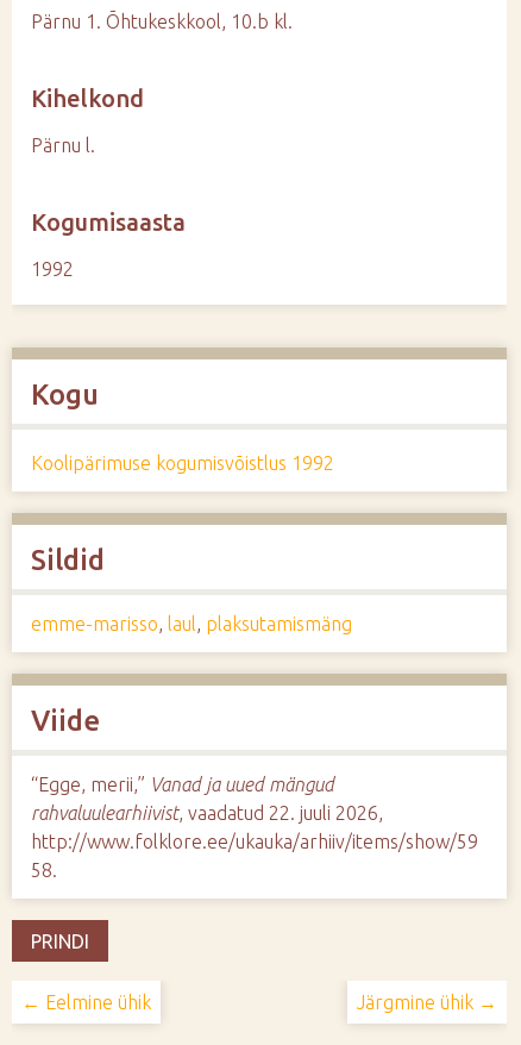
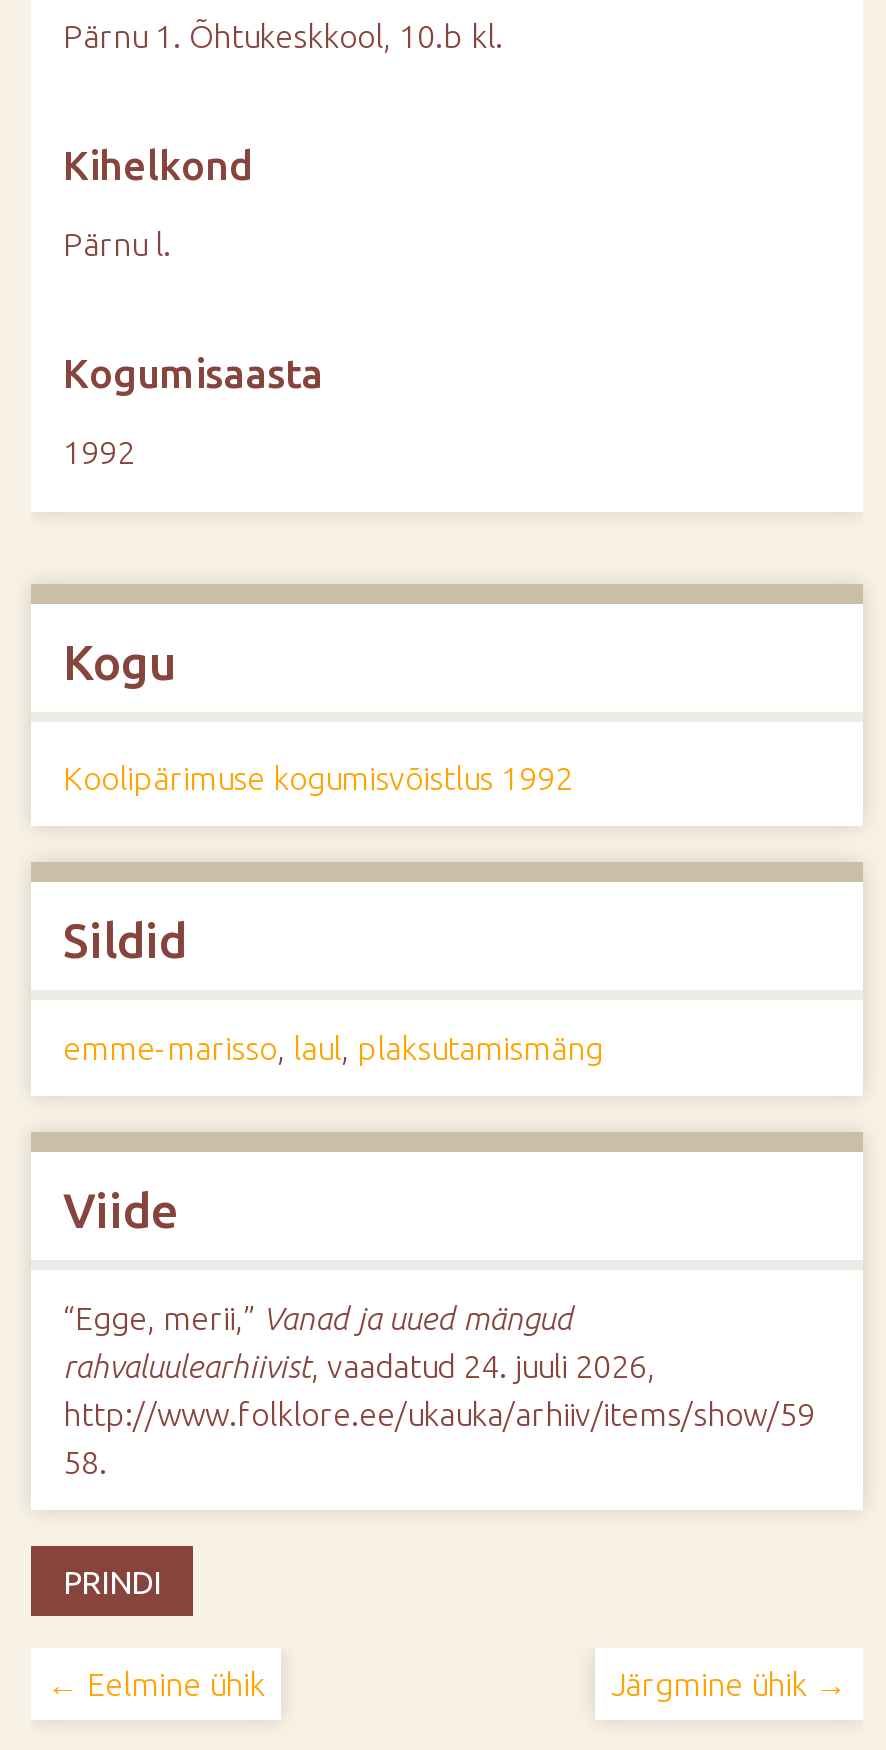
- rahvaluulearhiivist, vaadatud 22. juuli 2026,
+ rahvaluulearhiivist, vaadatud 24. juuli 2026,
